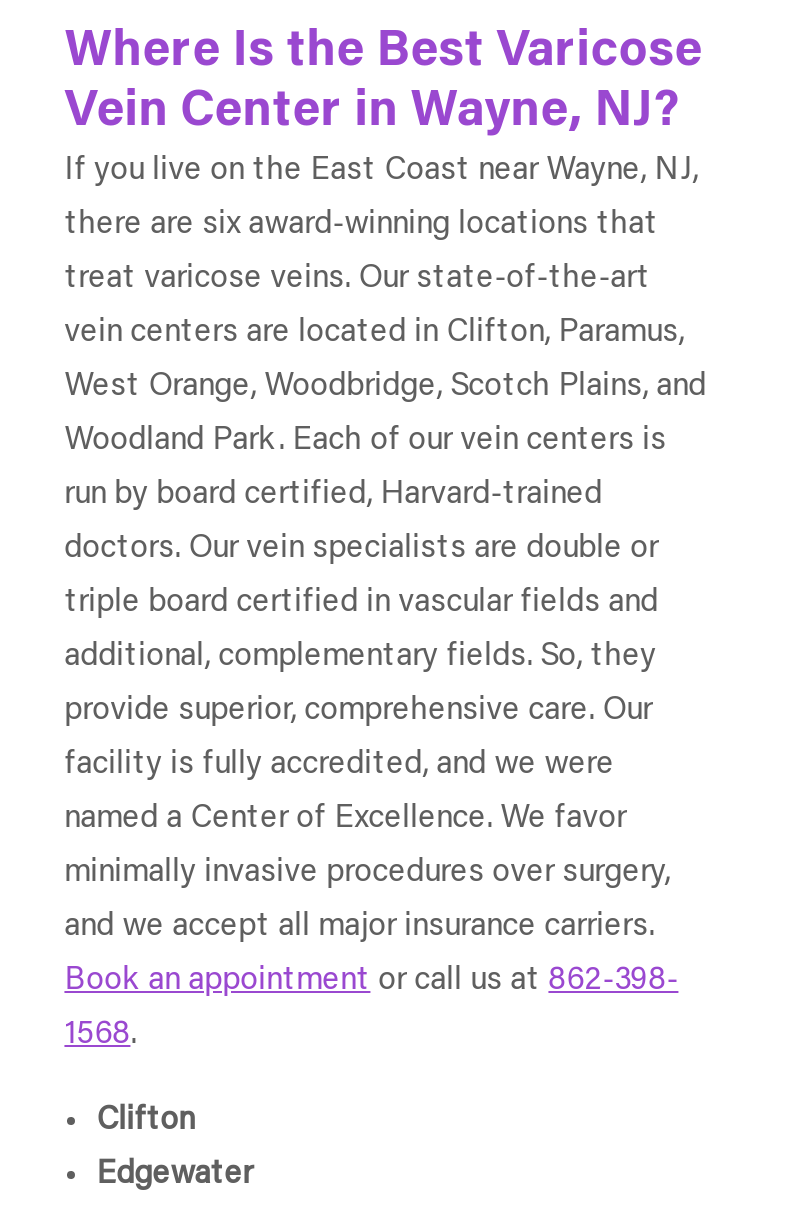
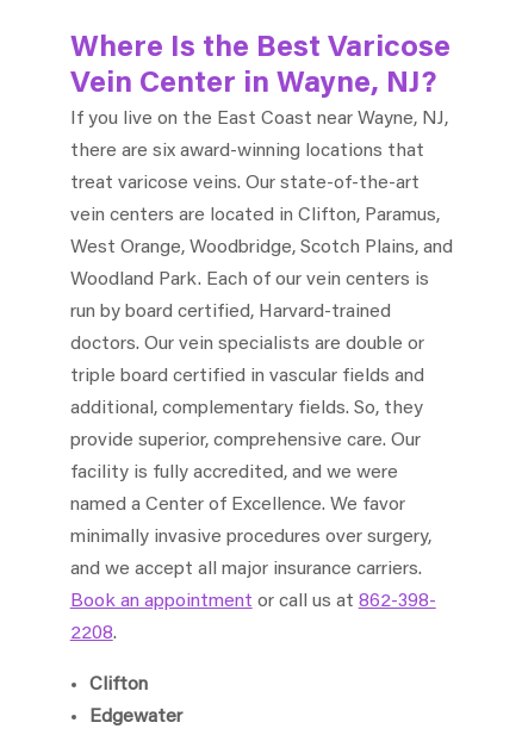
- 1568.
+ 2208.
